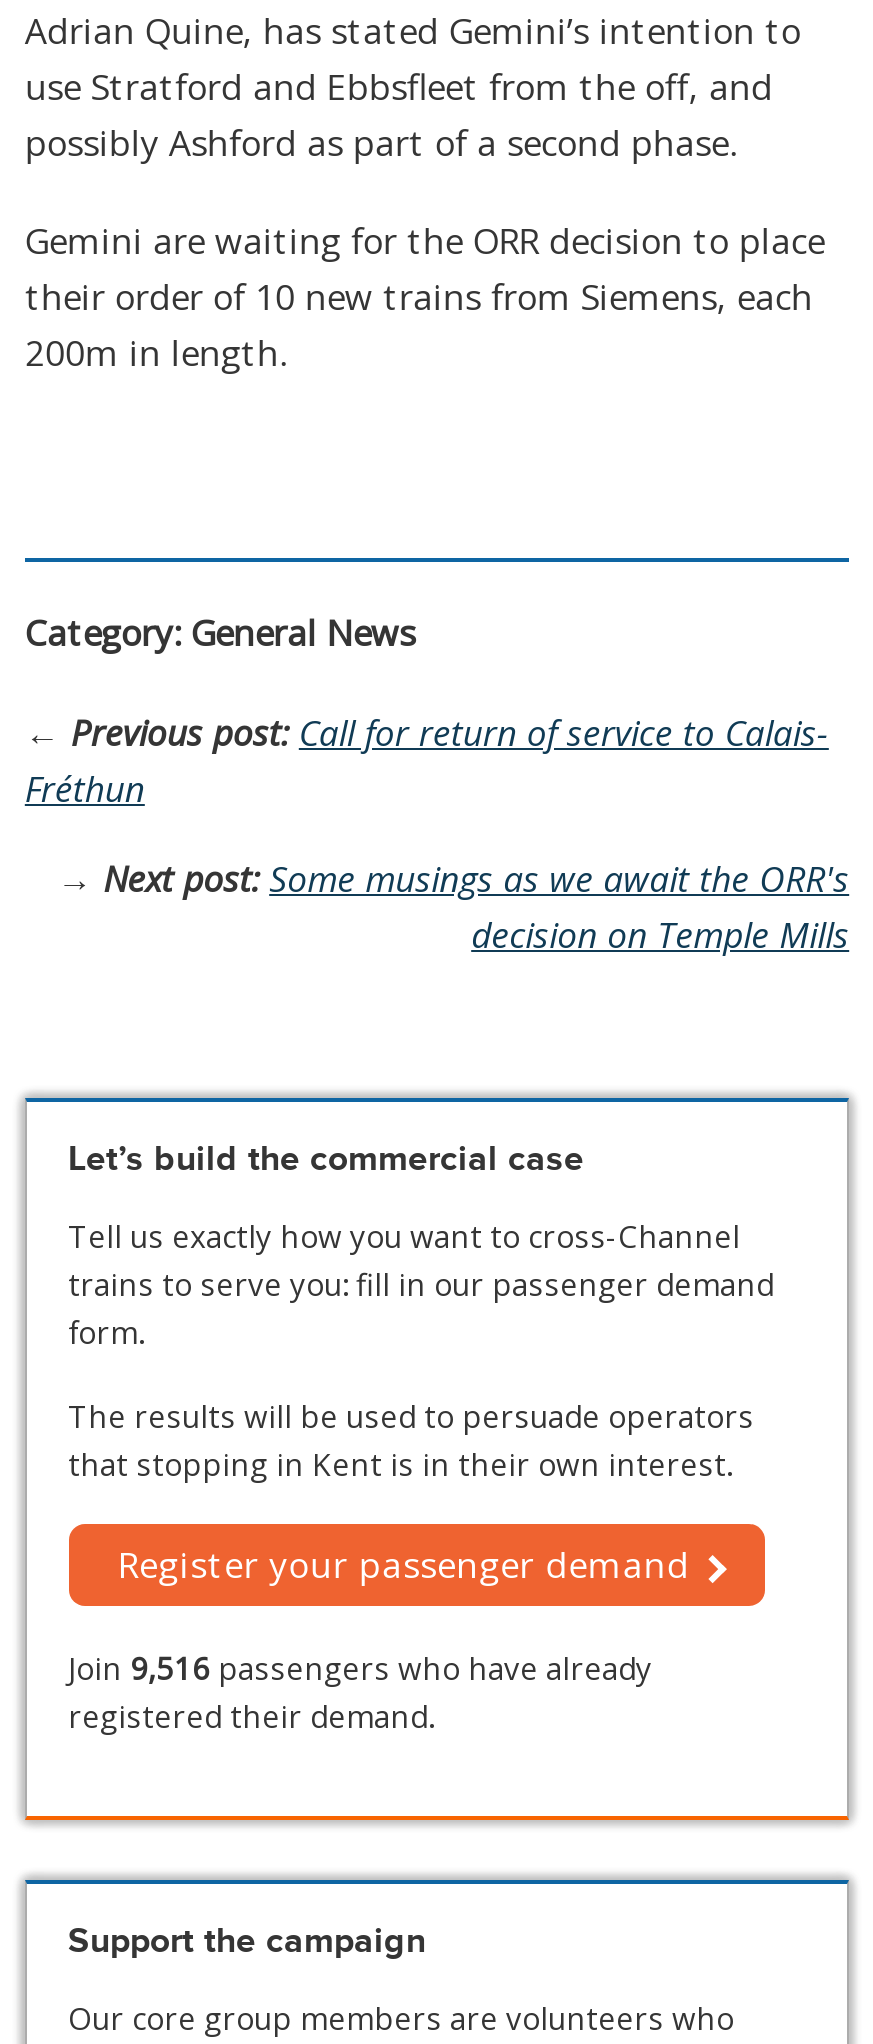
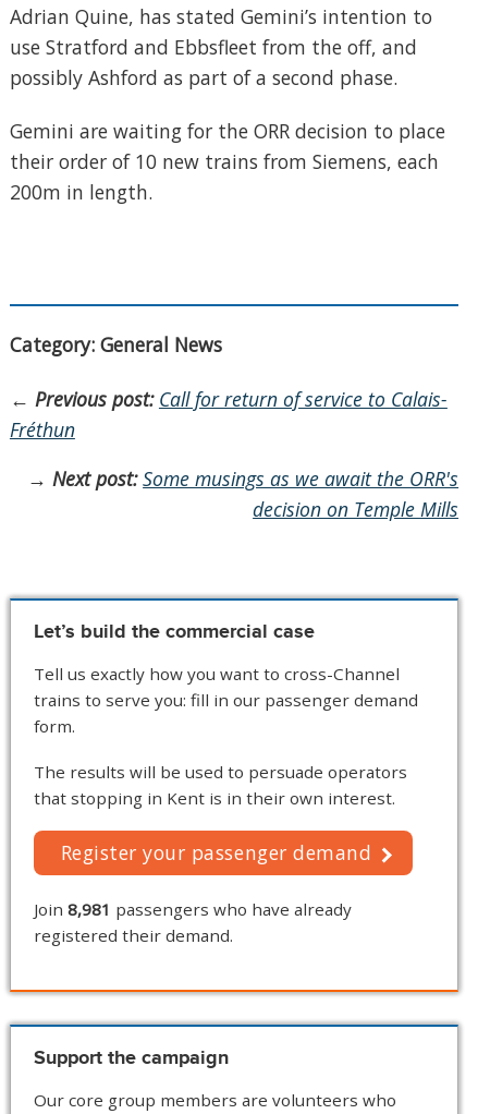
- Join 9,516 passengers who have already
+ Join 8,981 passengers who have already
